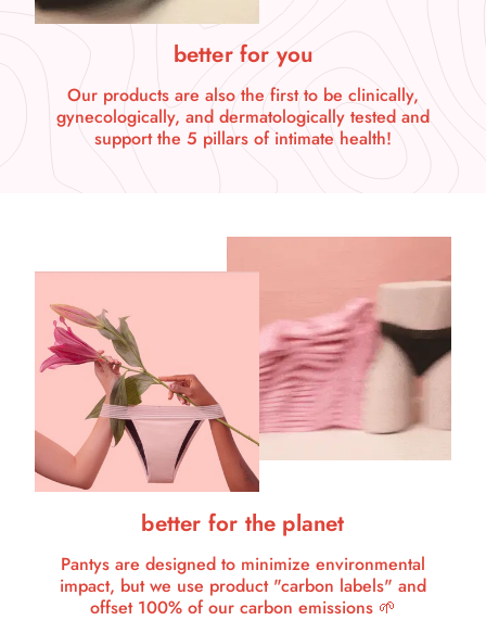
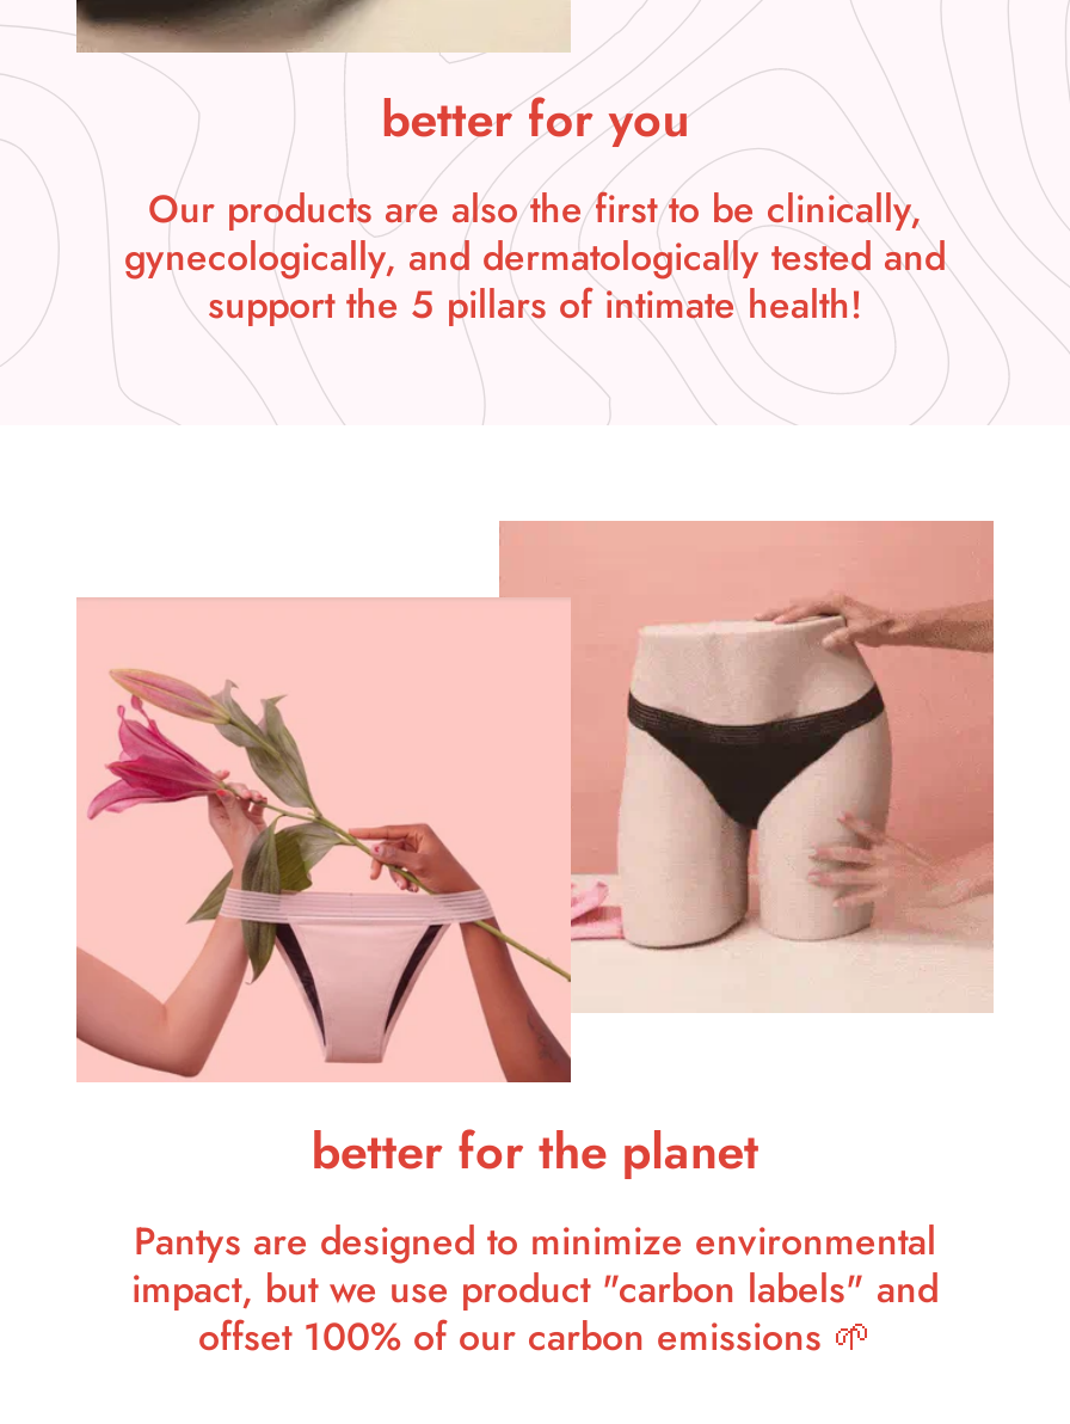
- [image]
+ [image]
